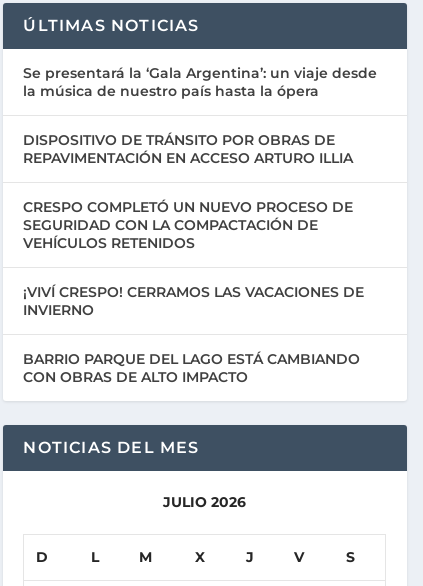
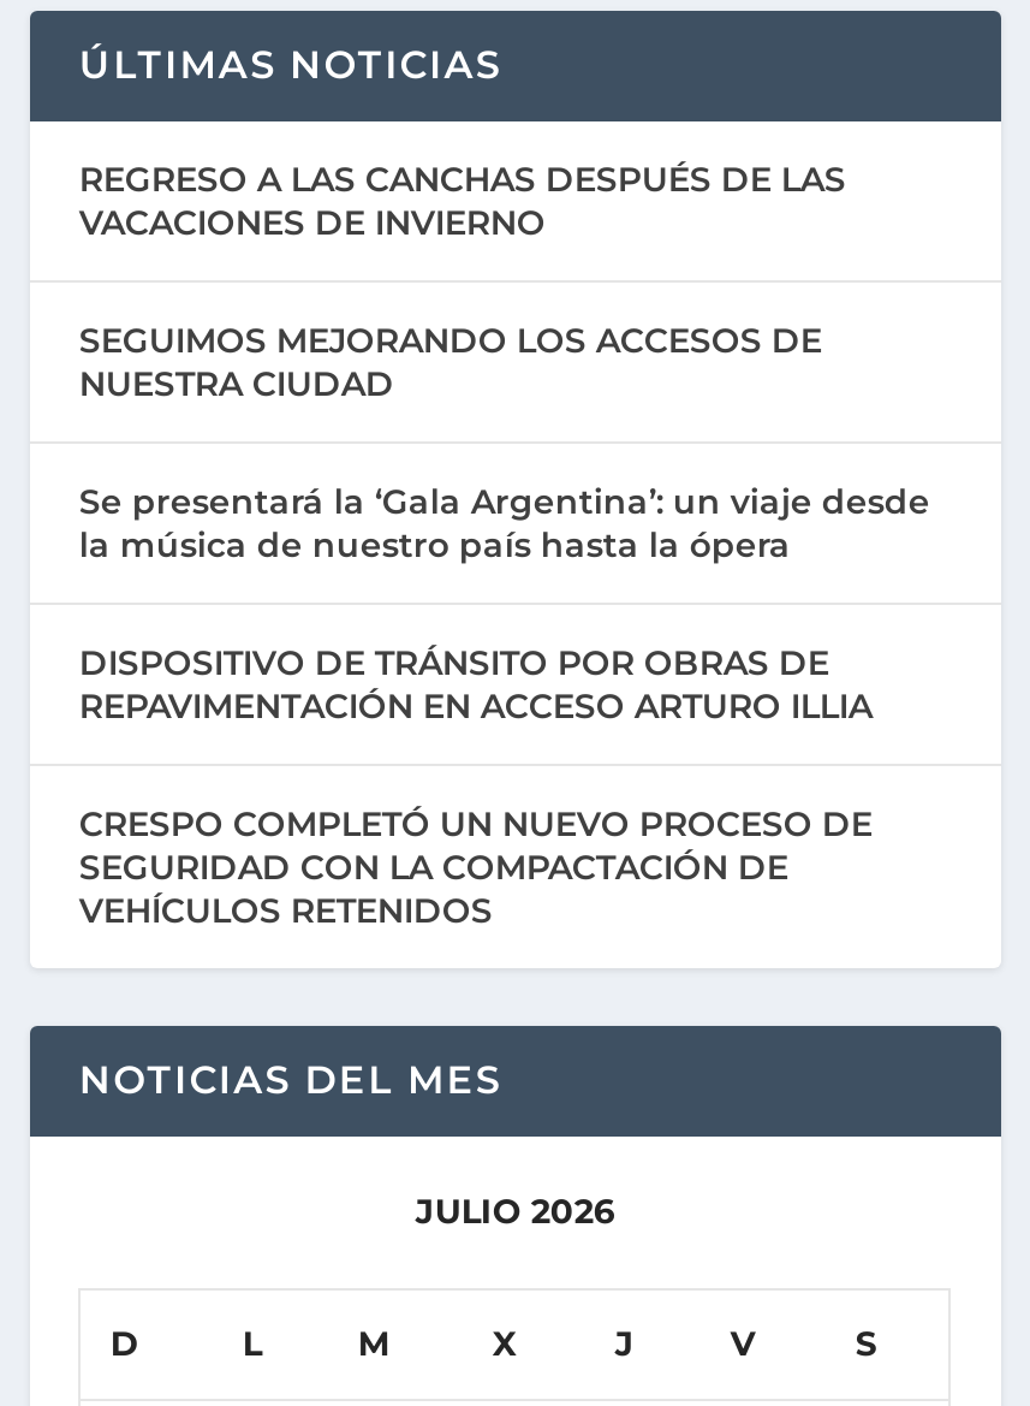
+ REGRESO A LAS CANCHAS DESPUÉS DE LAS
+ VACACIONES DE INVIERNO
+ SEGUIMOS MEJORANDO LOS ACCESOS DE
+ NUESTRA CIUDAD

moved down: Se presentará la ‘Gala Argentina’: un viaje desde | la música de nuestro país hasta la ópera | DISPOSITIVO DE TRÁNSITO POR OBRAS DE | REPAVIMENTACIÓN EN ACCESO ARTURO ILLIA | CRESPO COMPLETÓ UN NUEVO PROCESO DE | SEGURIDAD CON LA COMPACTACIÓN DE | VEHÍCULOS RETENIDOS

- ¡VIVÍ CRESPO! CERRAMOS LAS VACACIONES DE
- INVIERNO
- BARRIO PARQUE DEL LAGO ESTÁ CAMBIANDO
- CON OBRAS DE ALTO IMPACTO
